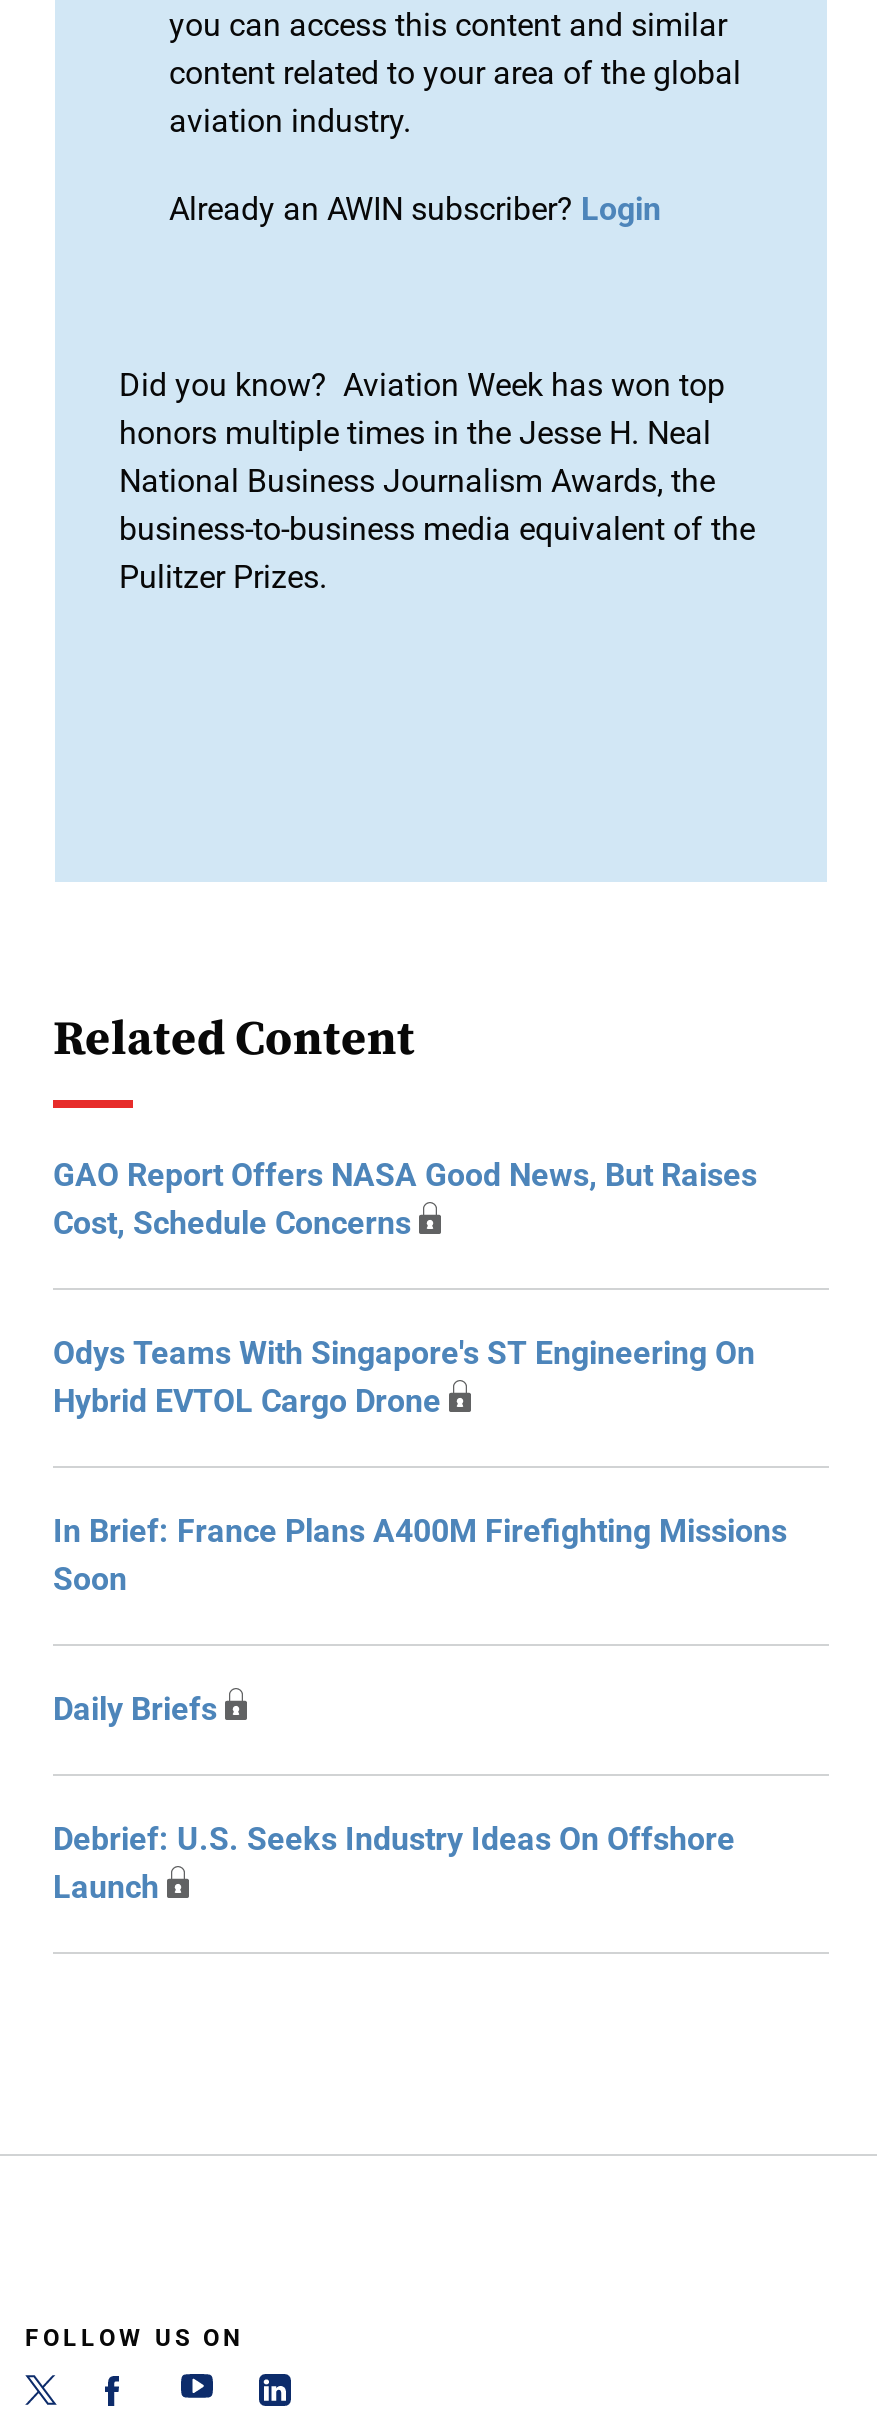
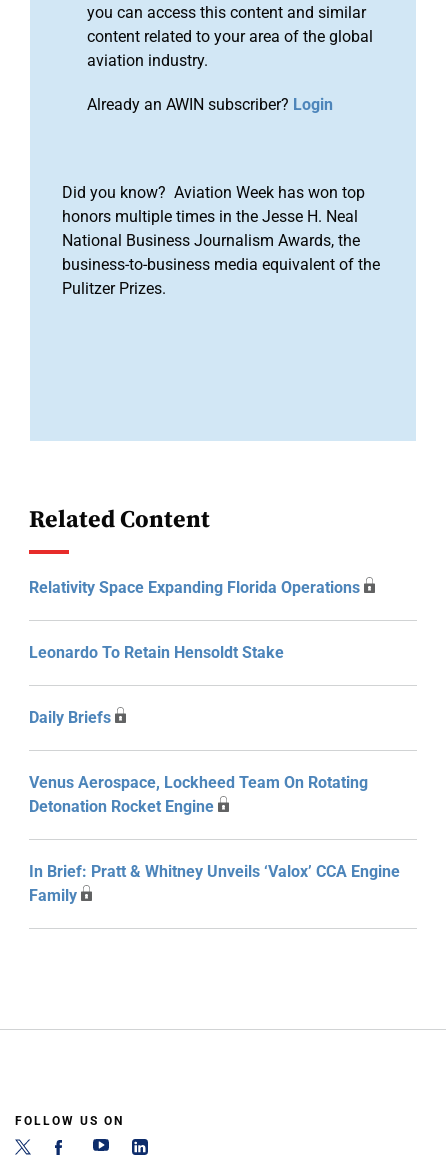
- GAO Report Offers NASA Good News, But Raises
- Cost, Schedule Concerns
- Odys Teams With Singapore's ST Engineering On
- Hybrid EVTOL Cargo Drone
- In Brief: France Plans A400M Firefighting Missions
- Soon
+ Relativity Space Expanding Florida Operations
+ Leonardo To Retain Hensoldt Stake

moved up: Daily Briefs

- Debrief: U.S. Seeks Industry Ideas On Offshore
- Launch
+ Venus Aerospace, Lockheed Team On Rotating
+ Detonation Rocket Engine
+ In Brief: Pratt & Whitney Unveils ‘Valox’ CCA Engine
+ Family
